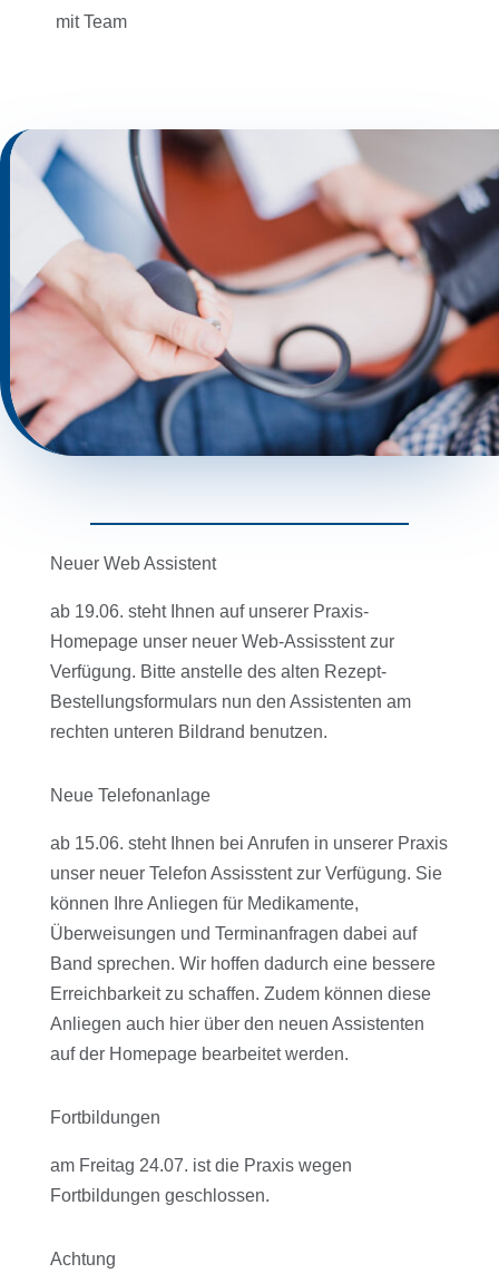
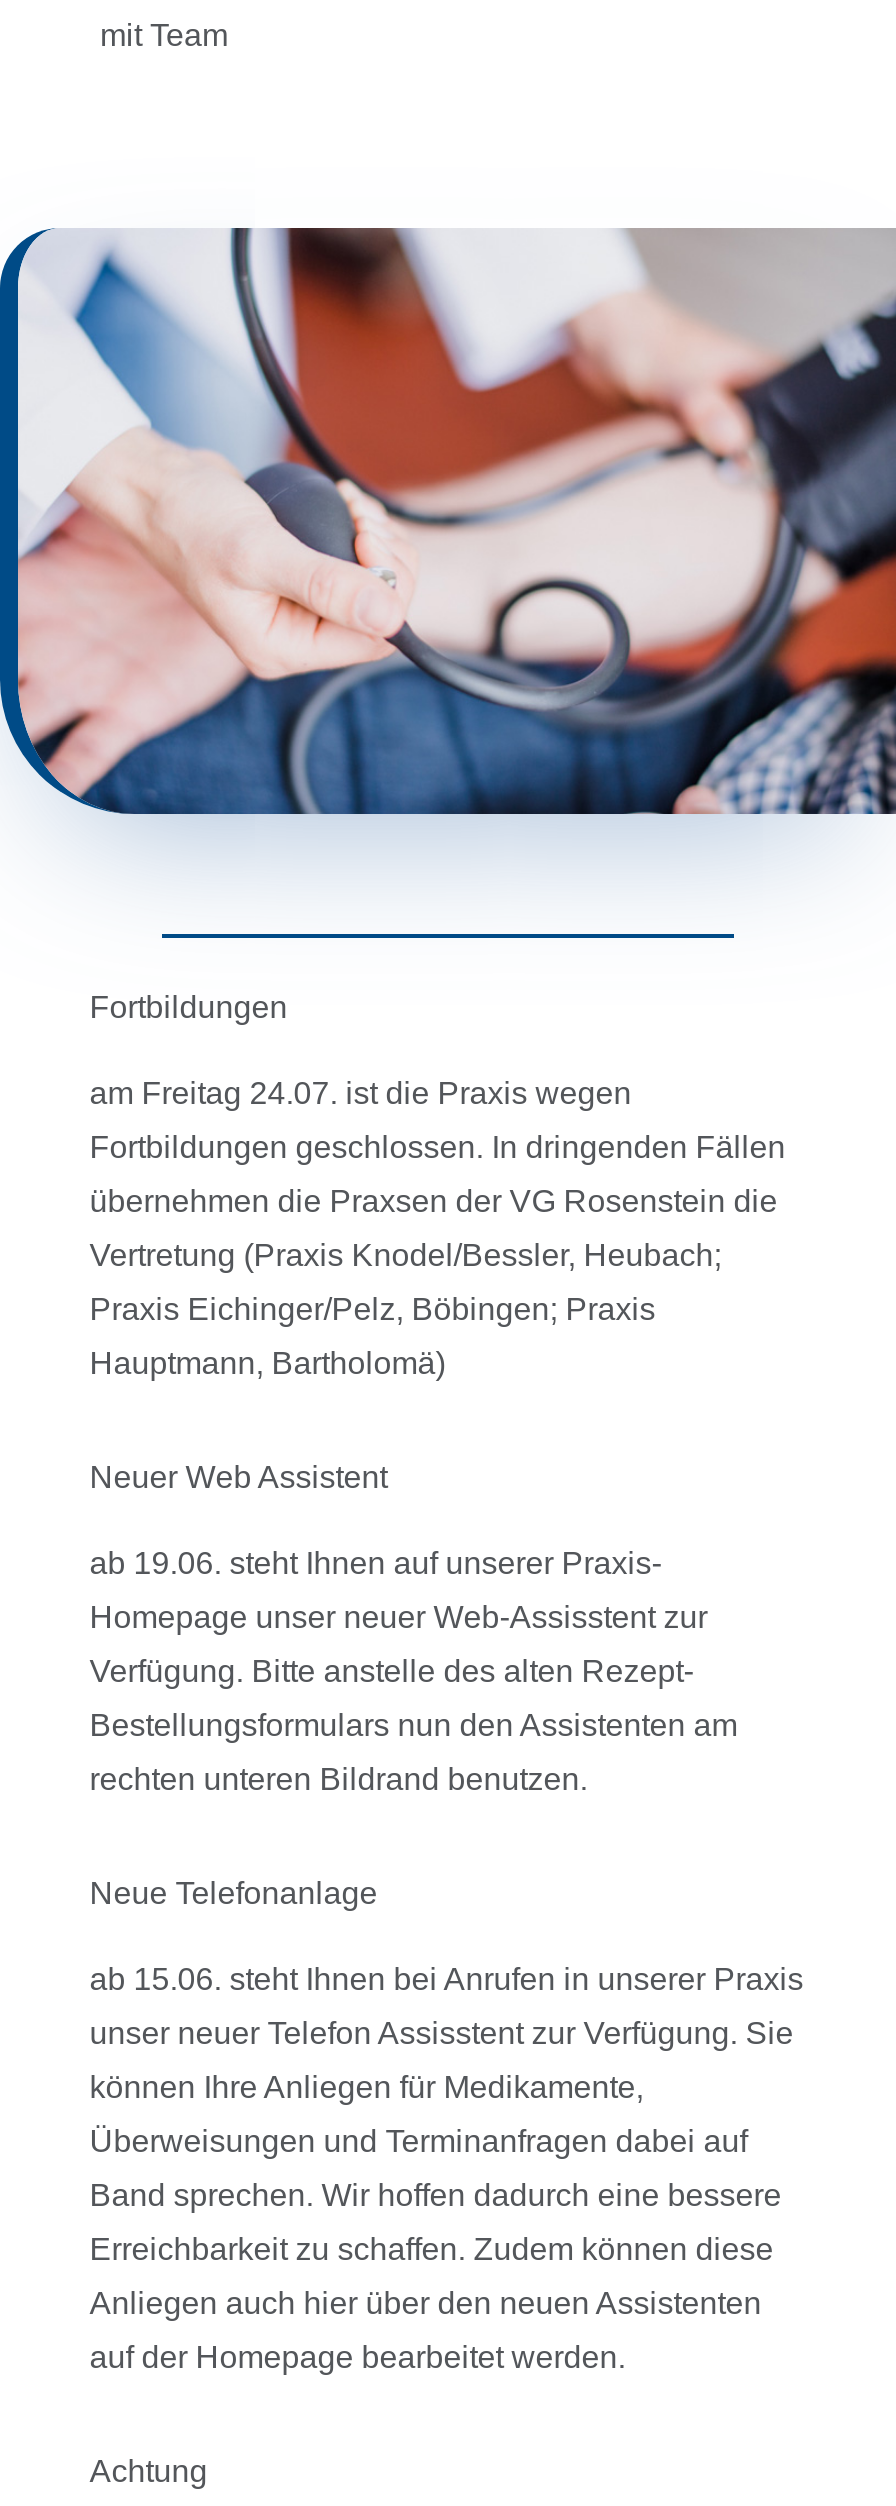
+ Fortbildungen geschlossen. In dringenden Fällen
+ übernehmen die Praxsen der VG Rosenstein die
+ Vertretung (Praxis Knodel/Bessler, Heubach;
+ Praxis Eichinger/Pelz, Böbingen; Praxis
+ Hauptmann, Bartholomä)

moved down: Neuer Web Assistent | ab 19.06. steht Ihnen auf unserer Praxis- | Homepage unser neuer Web-Assisstent zur | ... | Anliegen auch hier über den neuen Assistenten | auf der Homepage bearbeitet werden.

moved up: Fortbildungen | am Freitag 24.07. ist die Praxis wegen

- Fortbildungen geschlossen.
